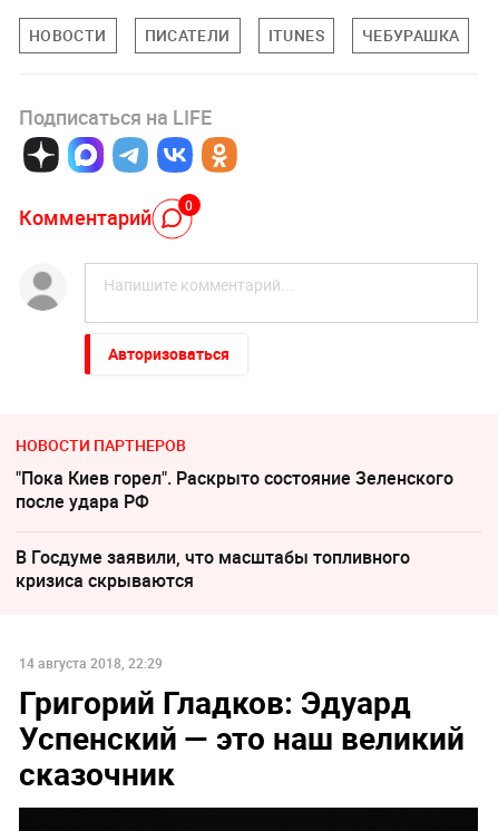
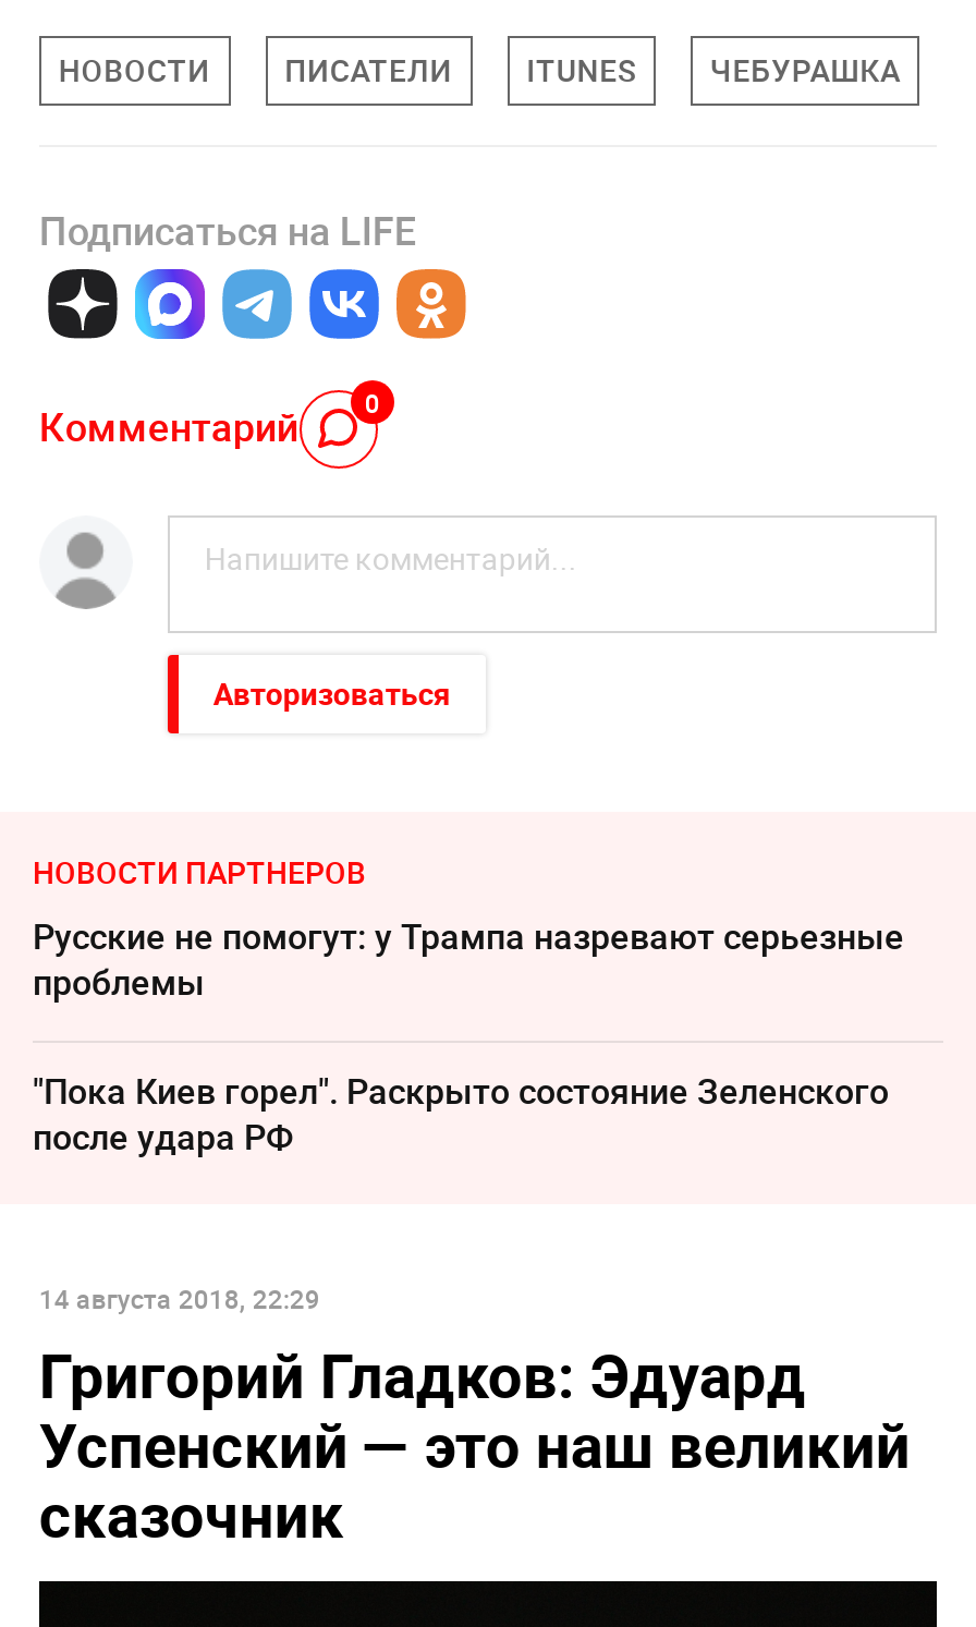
+ Русские не помогут: у Трампа назревают серьезные
+ проблемы

moved down: "Пока Киев горел". Раскрыто состояние Зеленского | после удара РФ

- В Госдуме заявили, что масштабы топливного
- кризиса скрываются
